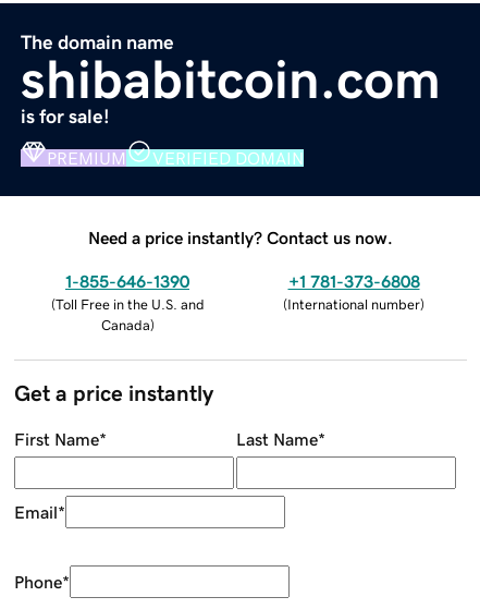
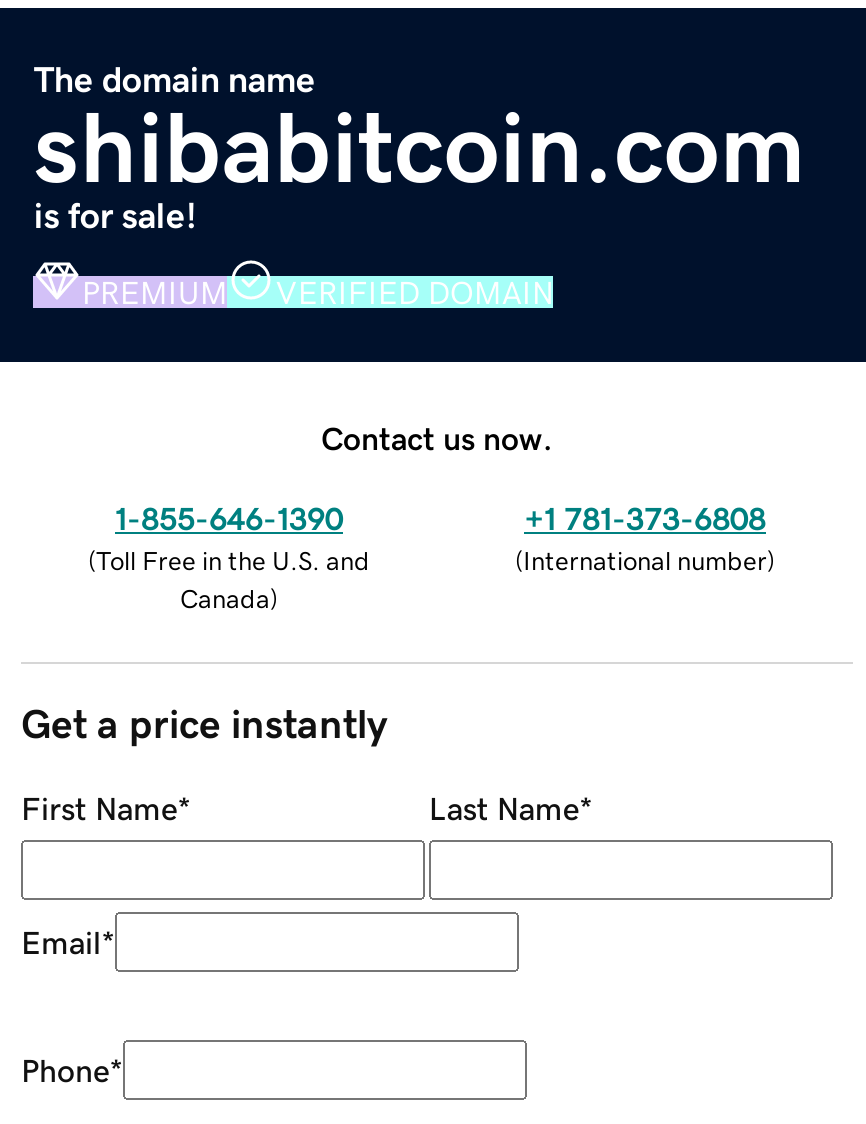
- Need a price instantly? Contact us now.
+ Contact us now.
